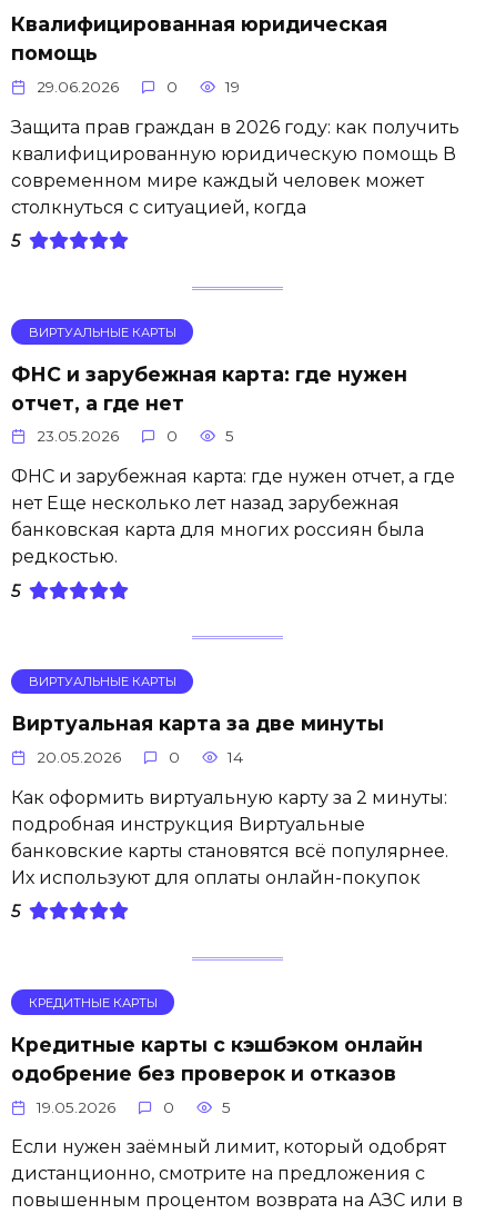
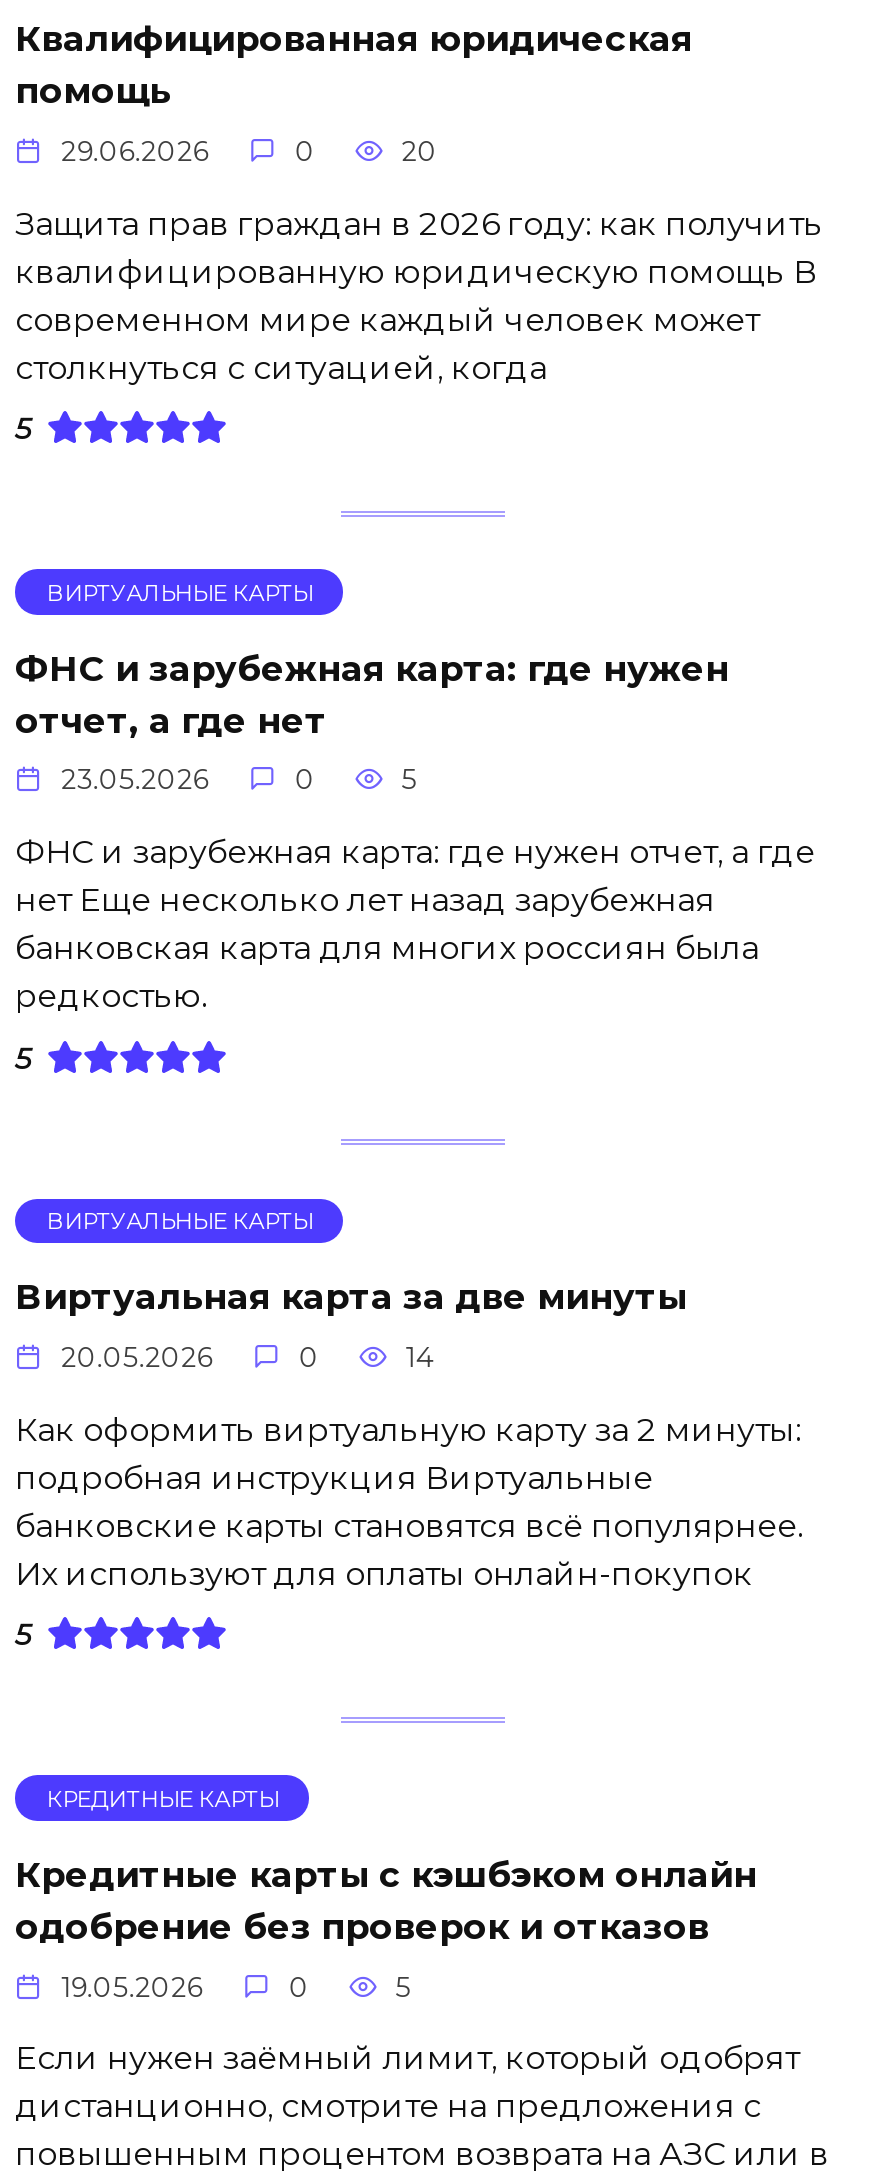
- 19
+ 20
